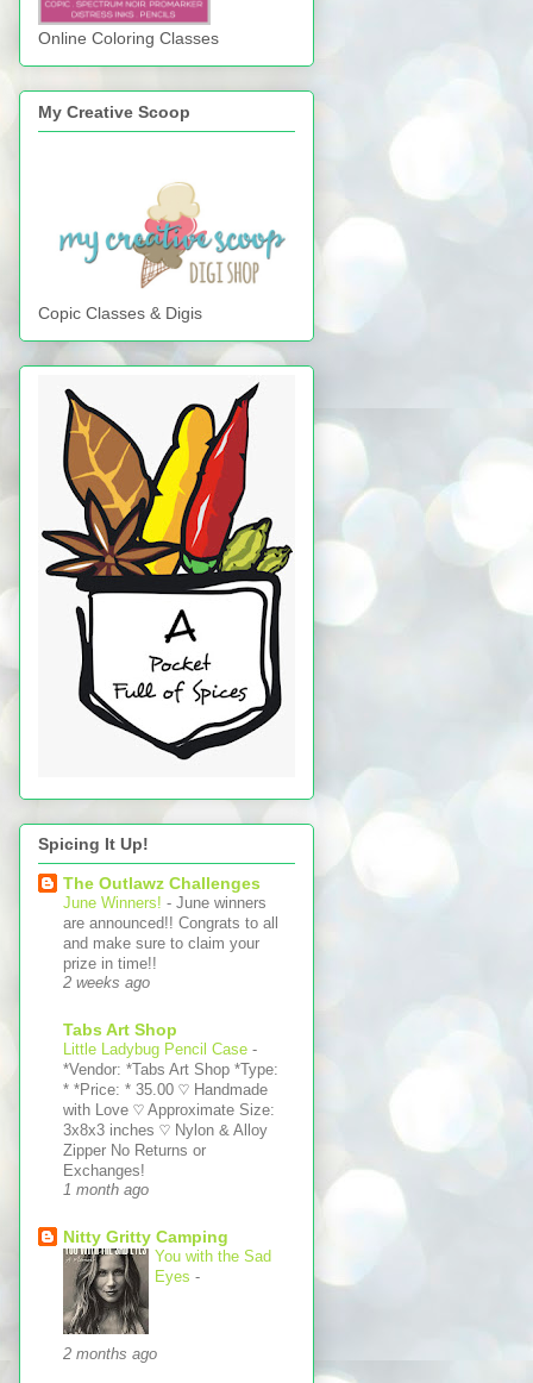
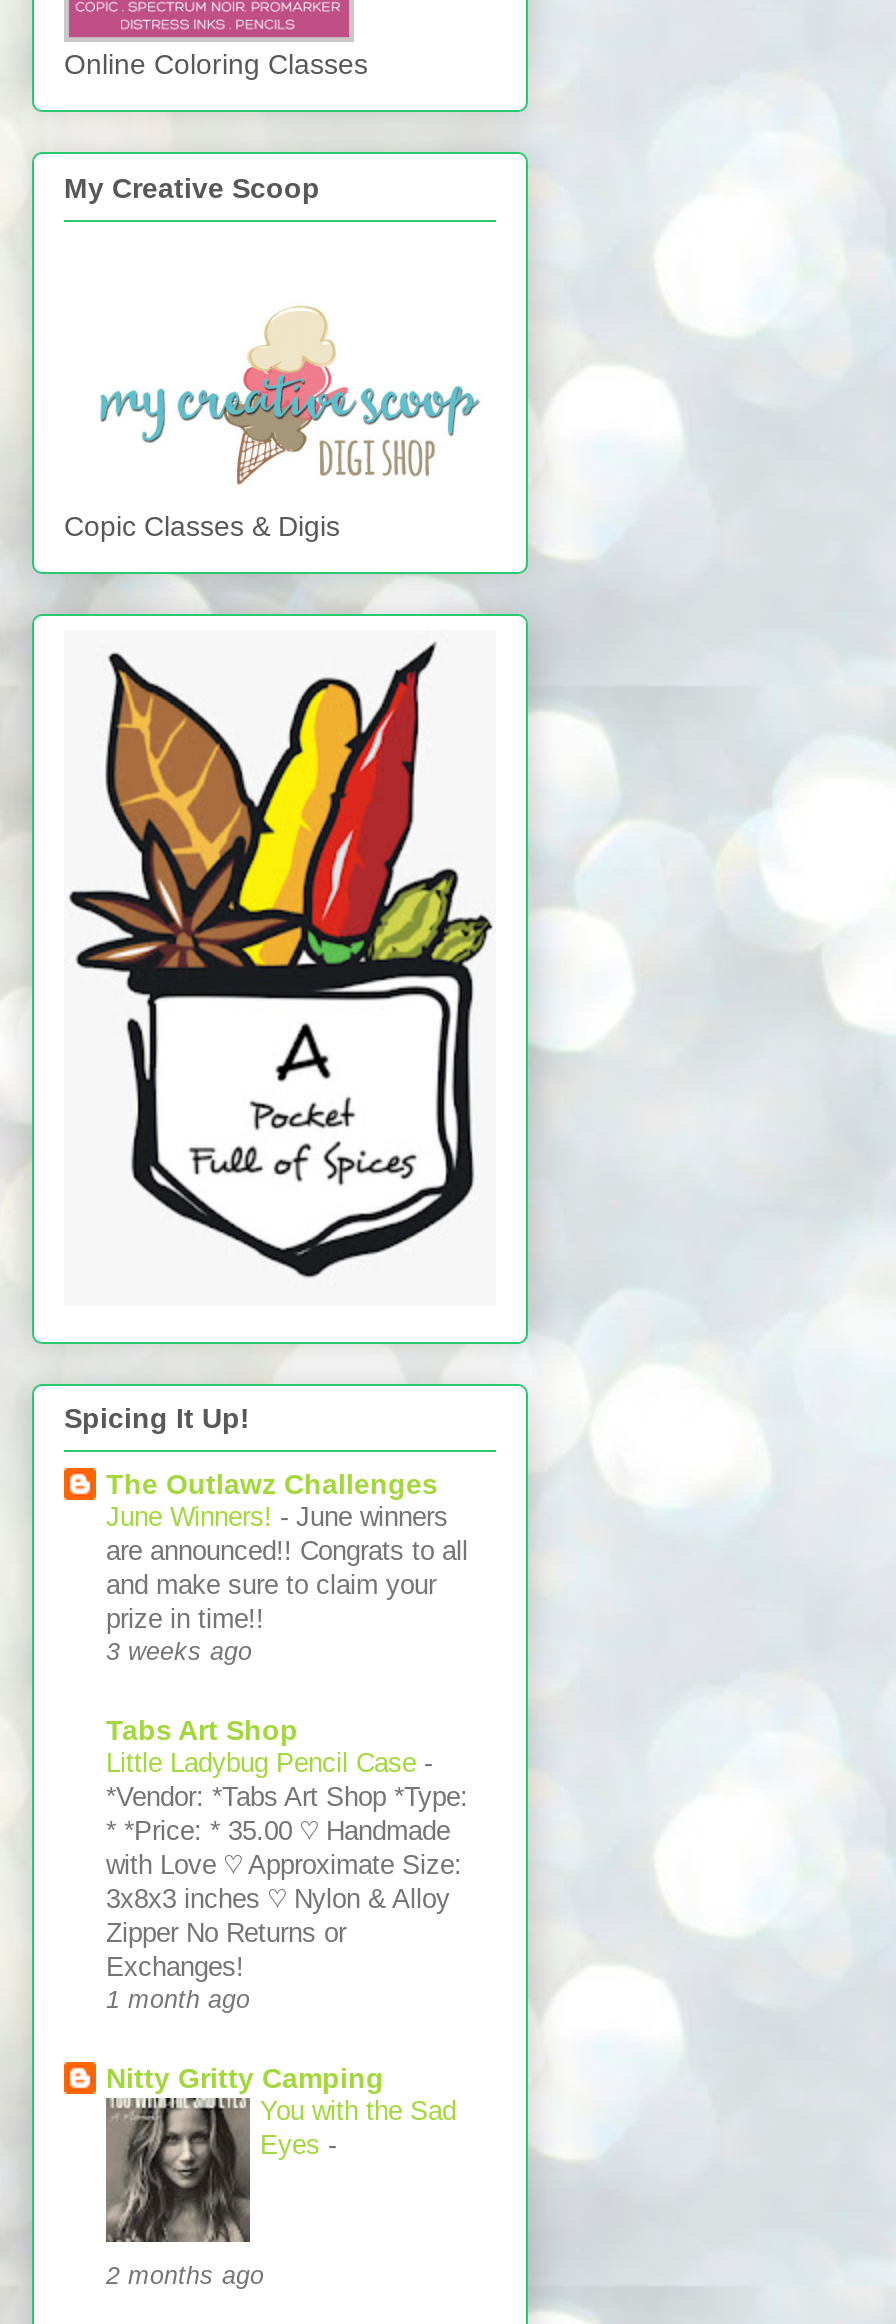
- 2 weeks ago
+ 3 weeks ago
